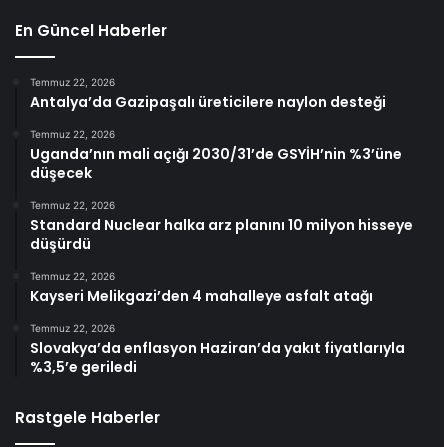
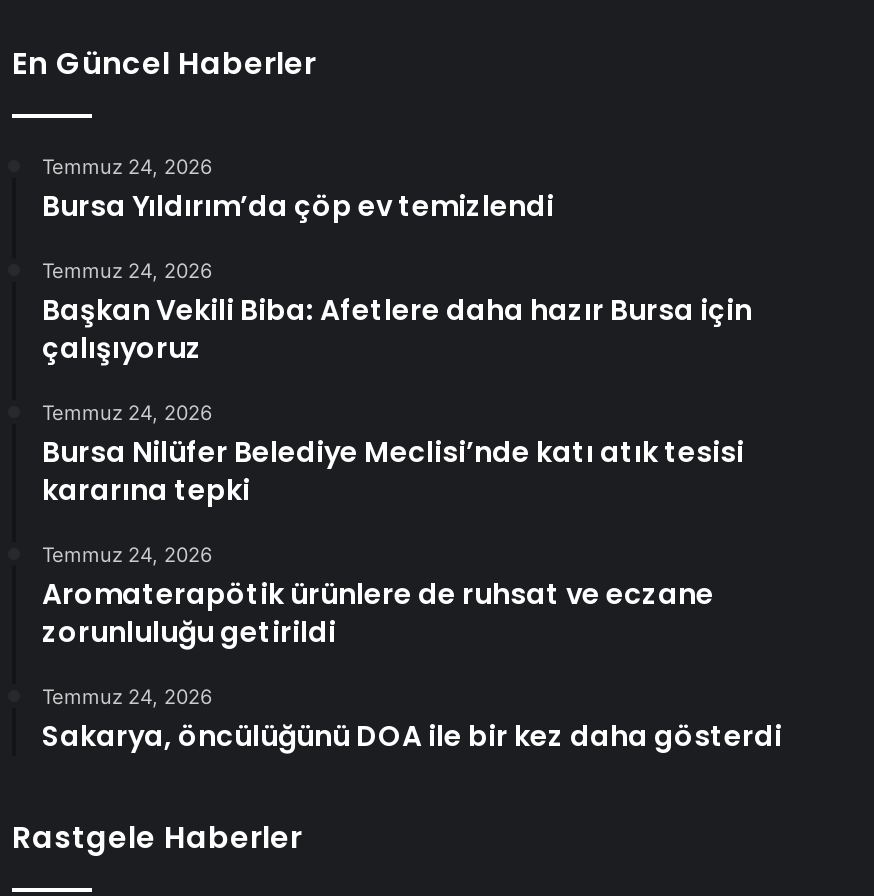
- Temmuz 22, 2026
- Antalya’da Gazipaşalı üreticilere naylon desteği
+ Temmuz 24, 2026
+ Bursa Yıldırım’da çöp ev temizlendi

- Temmuz 22, 2026
- Uganda’nın mali açığı 2030/31’de GSYİH’nin %3’üne
- düşecek
+ Temmuz 24, 2026
+ Başkan Vekili Biba: Afetlere daha hazır Bursa için
+ çalışıyoruz

- Temmuz 22, 2026
- Standard Nuclear halka arz planını 10 milyon hisseye
- düşürdü
+ Temmuz 24, 2026
+ Bursa Nilüfer Belediye Meclisi’nde katı atık tesisi
+ kararına tepki

- Temmuz 22, 2026
- Kayseri Melikgazi’den 4 mahalleye asfalt atağı
+ Temmuz 24, 2026
+ Aromaterapötik ürünlere de ruhsat ve eczane
+ zorunluluğu getirildi

- Temmuz 22, 2026
- Slovakya’da enflasyon Haziran’da yakıt fiyatlarıyla
- %3,5’e geriledi
+ Temmuz 24, 2026
+ Sakarya, öncülüğünü DOA ile bir kez daha gösterdi
